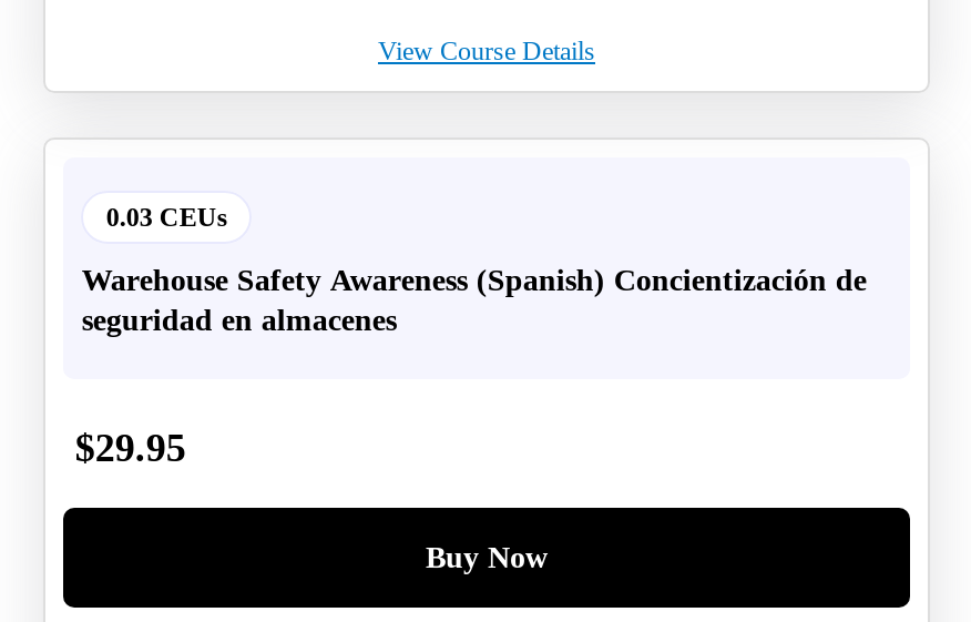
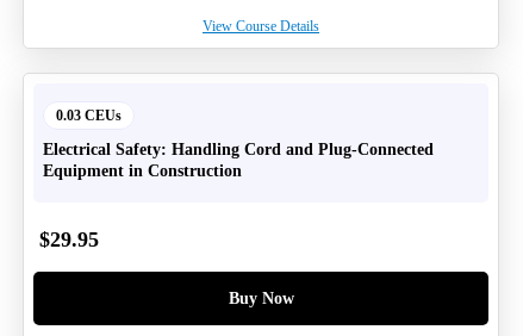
- Warehouse Safety Awareness (Spanish) Concientización de
- seguridad en almacenes
+ Electrical Safety: Handling Cord and Plug-Connected
+ Equipment in Construction
